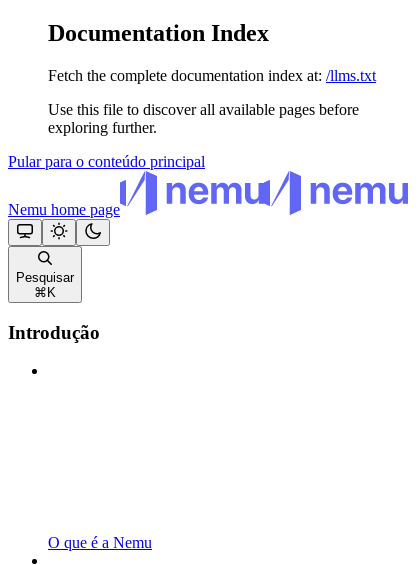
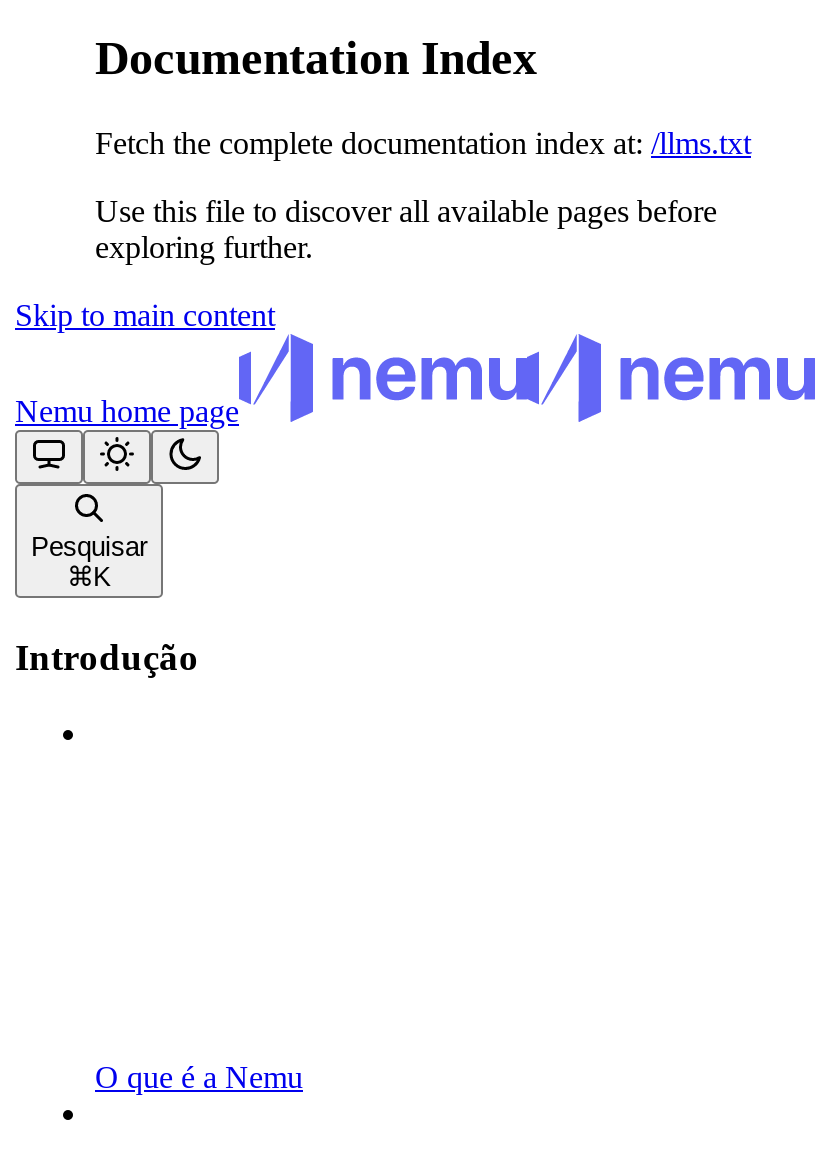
- Pular para o conteúdo principal
+ Skip to main content
